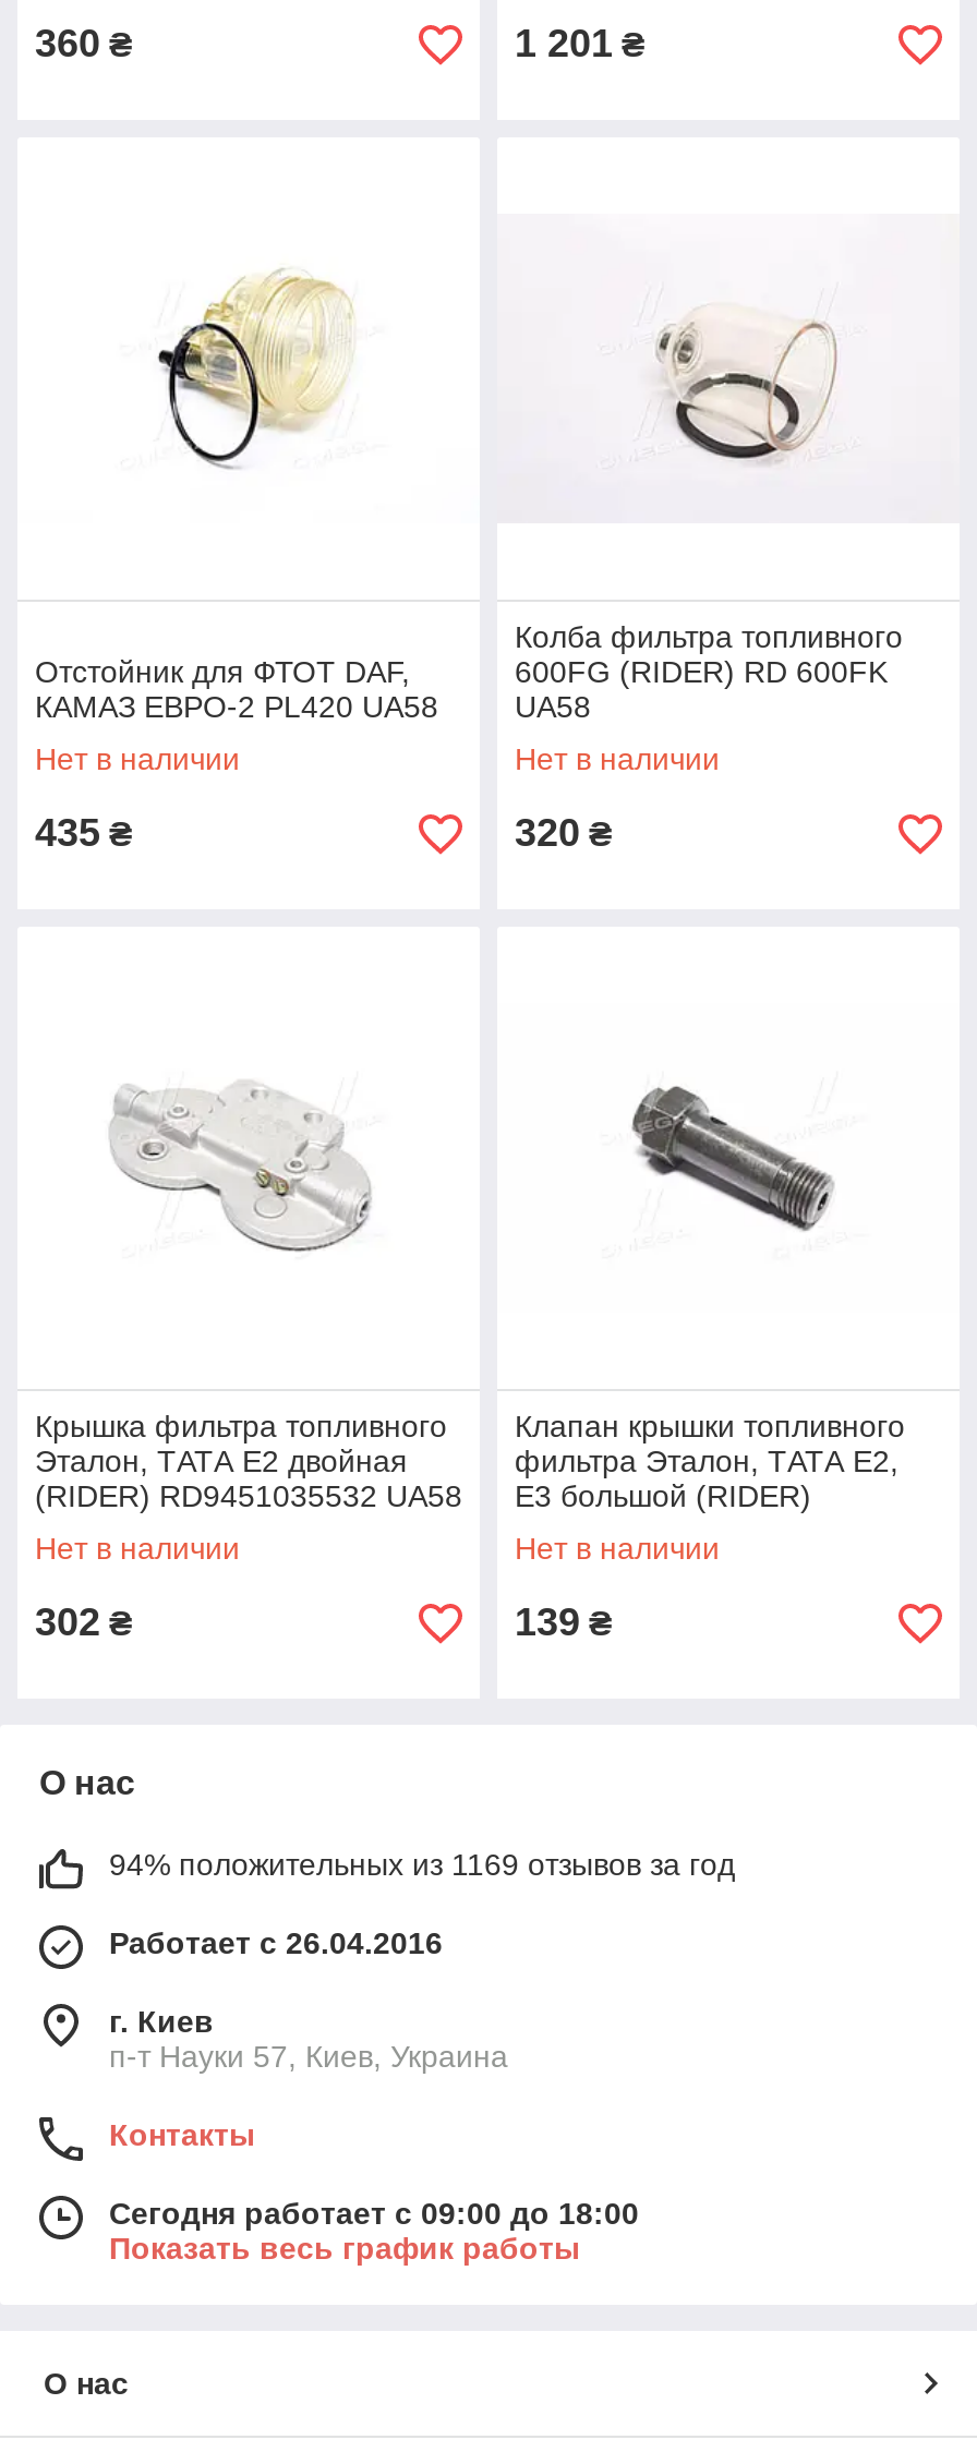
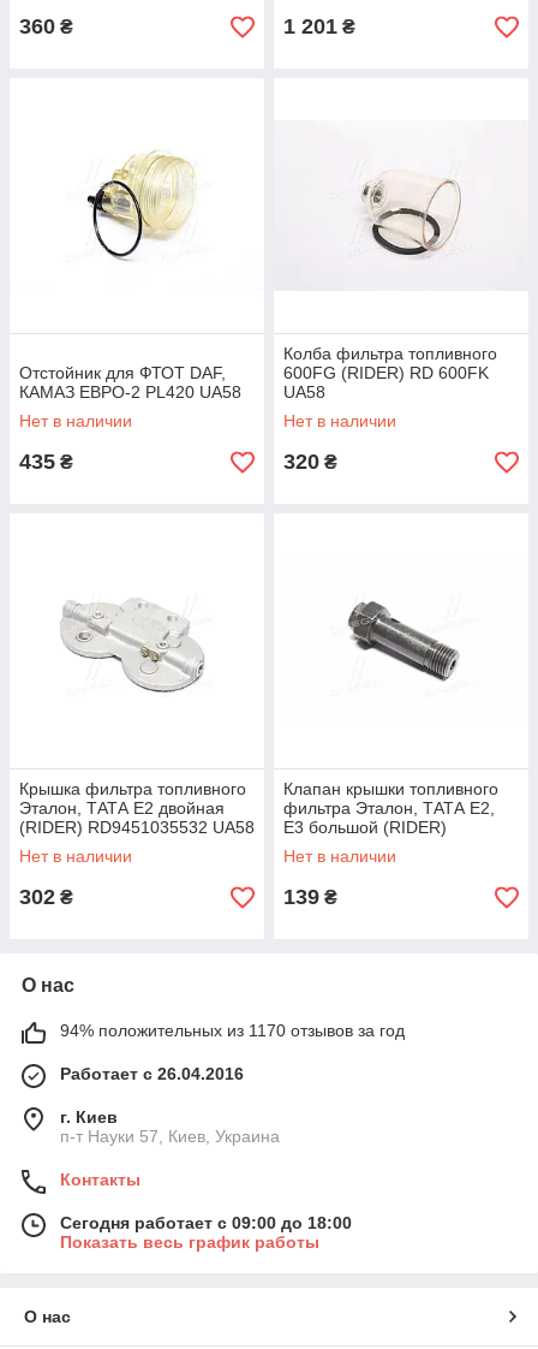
- 94% положительных из 1169 отзывов за год
+ 94% положительных из 1170 отзывов за год
